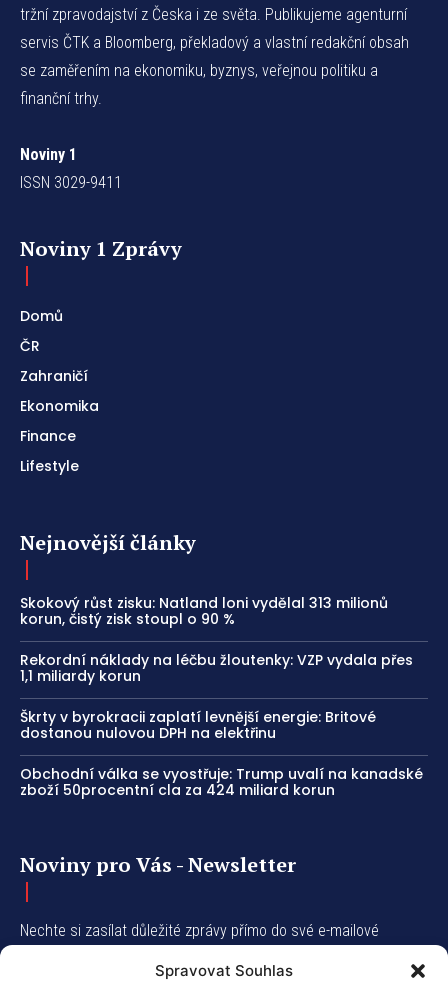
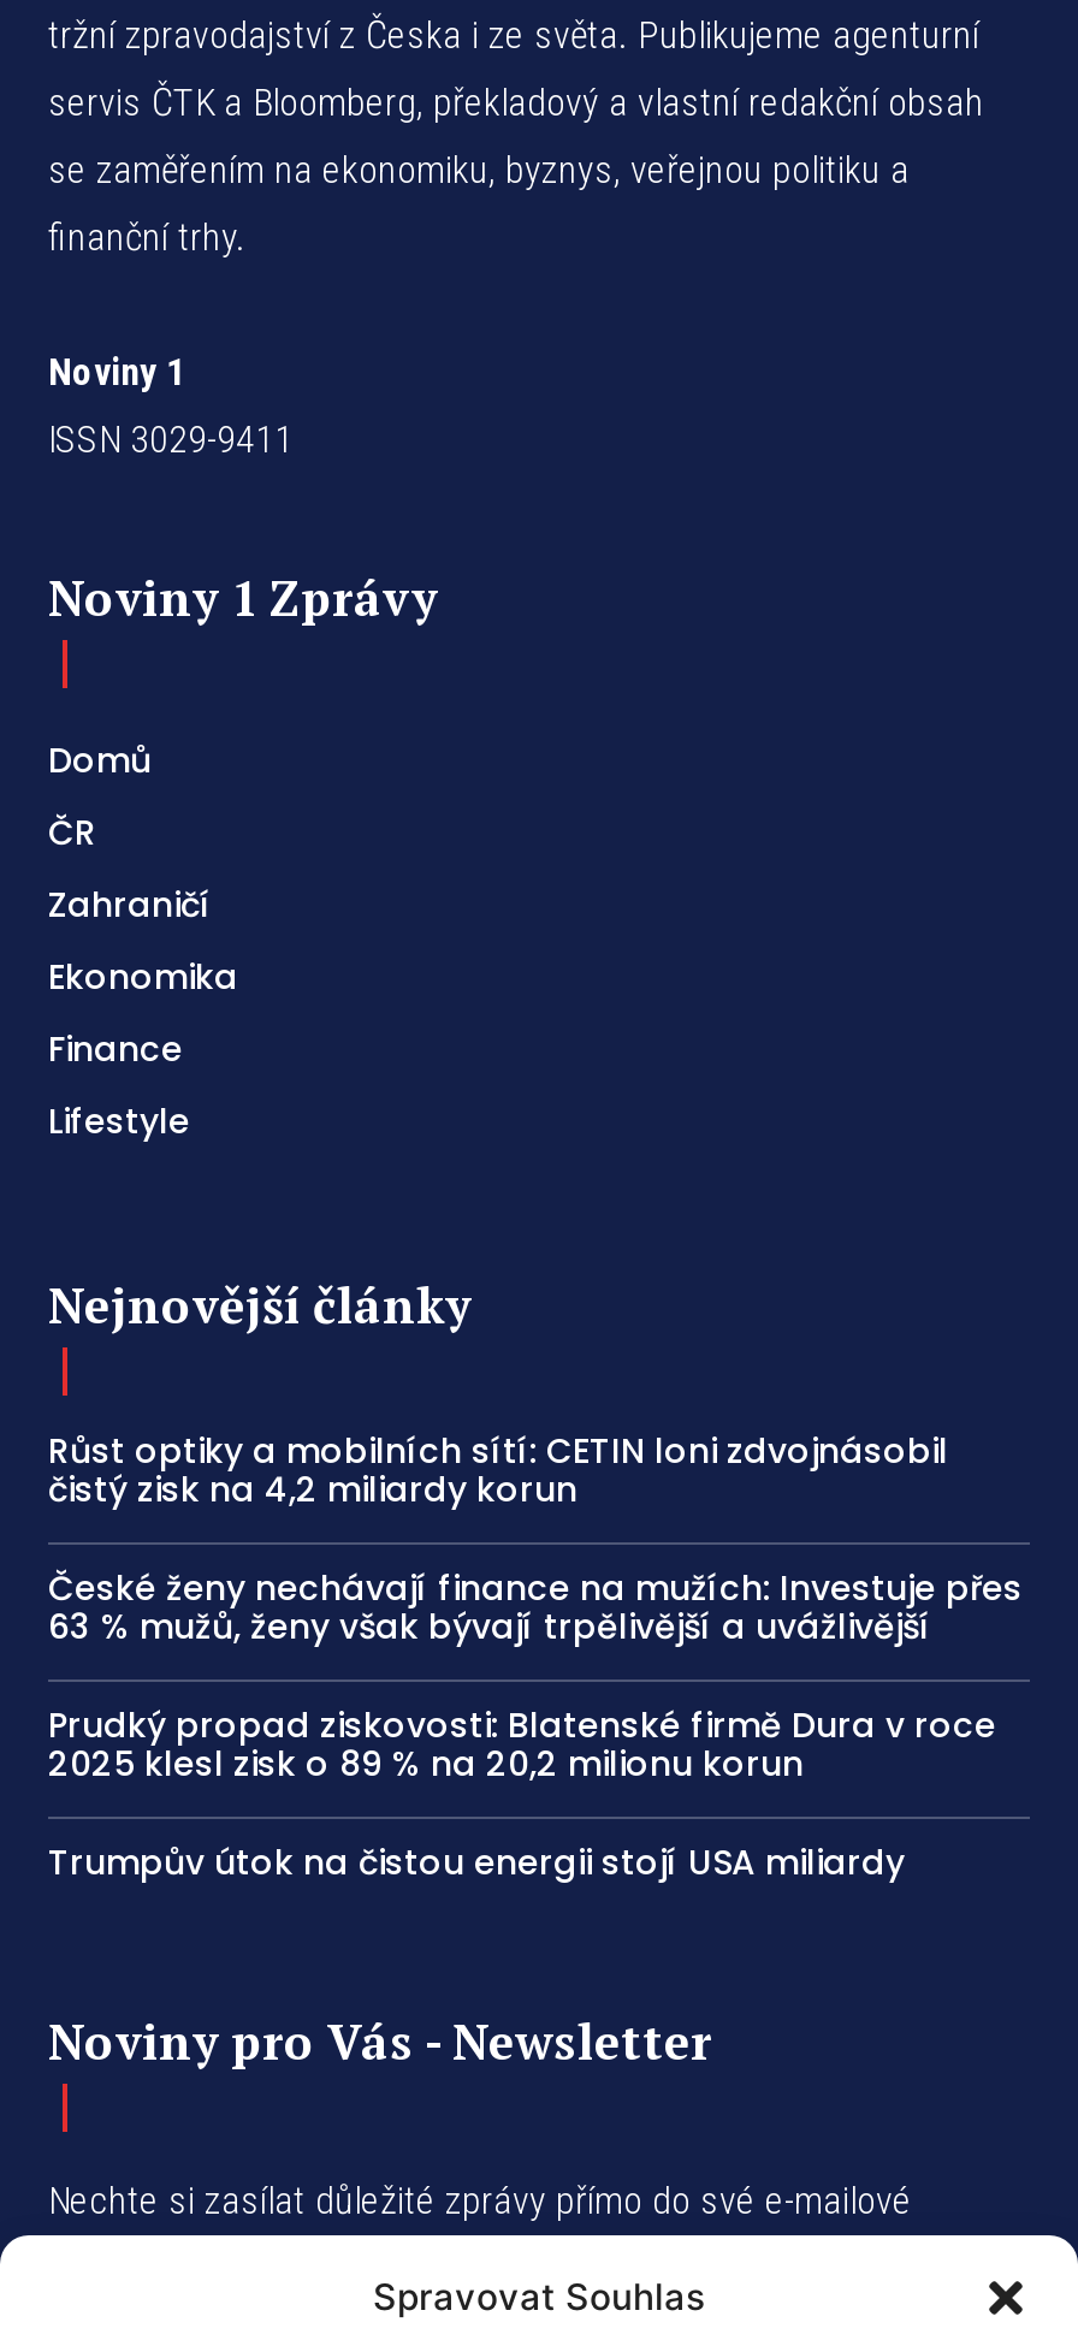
- Skokový růst zisku: Natland loni vydělal 313 milionů
- korun, čistý zisk stoupl o 90 %
+ Růst optiky a mobilních sítí: CETIN loni zdvojnásobil
+ čistý zisk na 4,2 miliardy korun

- Rekordní náklady na léčbu žloutenky: VZP vydala přes
- 1,1 miliardy korun
+ České ženy nechávají finance na mužích: Investuje přes
+ 63 % mužů, ženy však bývají trpělivější a uvážlivější

- Škrty v byrokracii zaplatí levnější energie: Britové
- dostanou nulovou DPH na elektřinu
+ Prudký propad ziskovosti: Blatenské firmě Dura v roce
+ 2025 klesl zisk o 89 % na 20,2 milionu korun

- Obchodní válka se vyostřuje: Trump uvalí na kanadské
- zboží 50procentní cla za 424 miliard korun
+ Trumpův útok na čistou energii stojí USA miliardy
